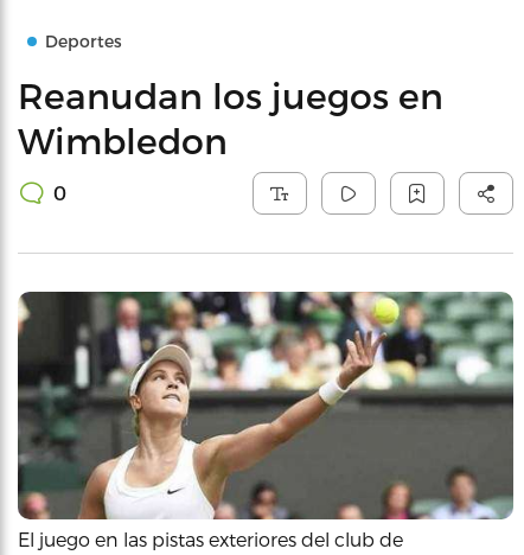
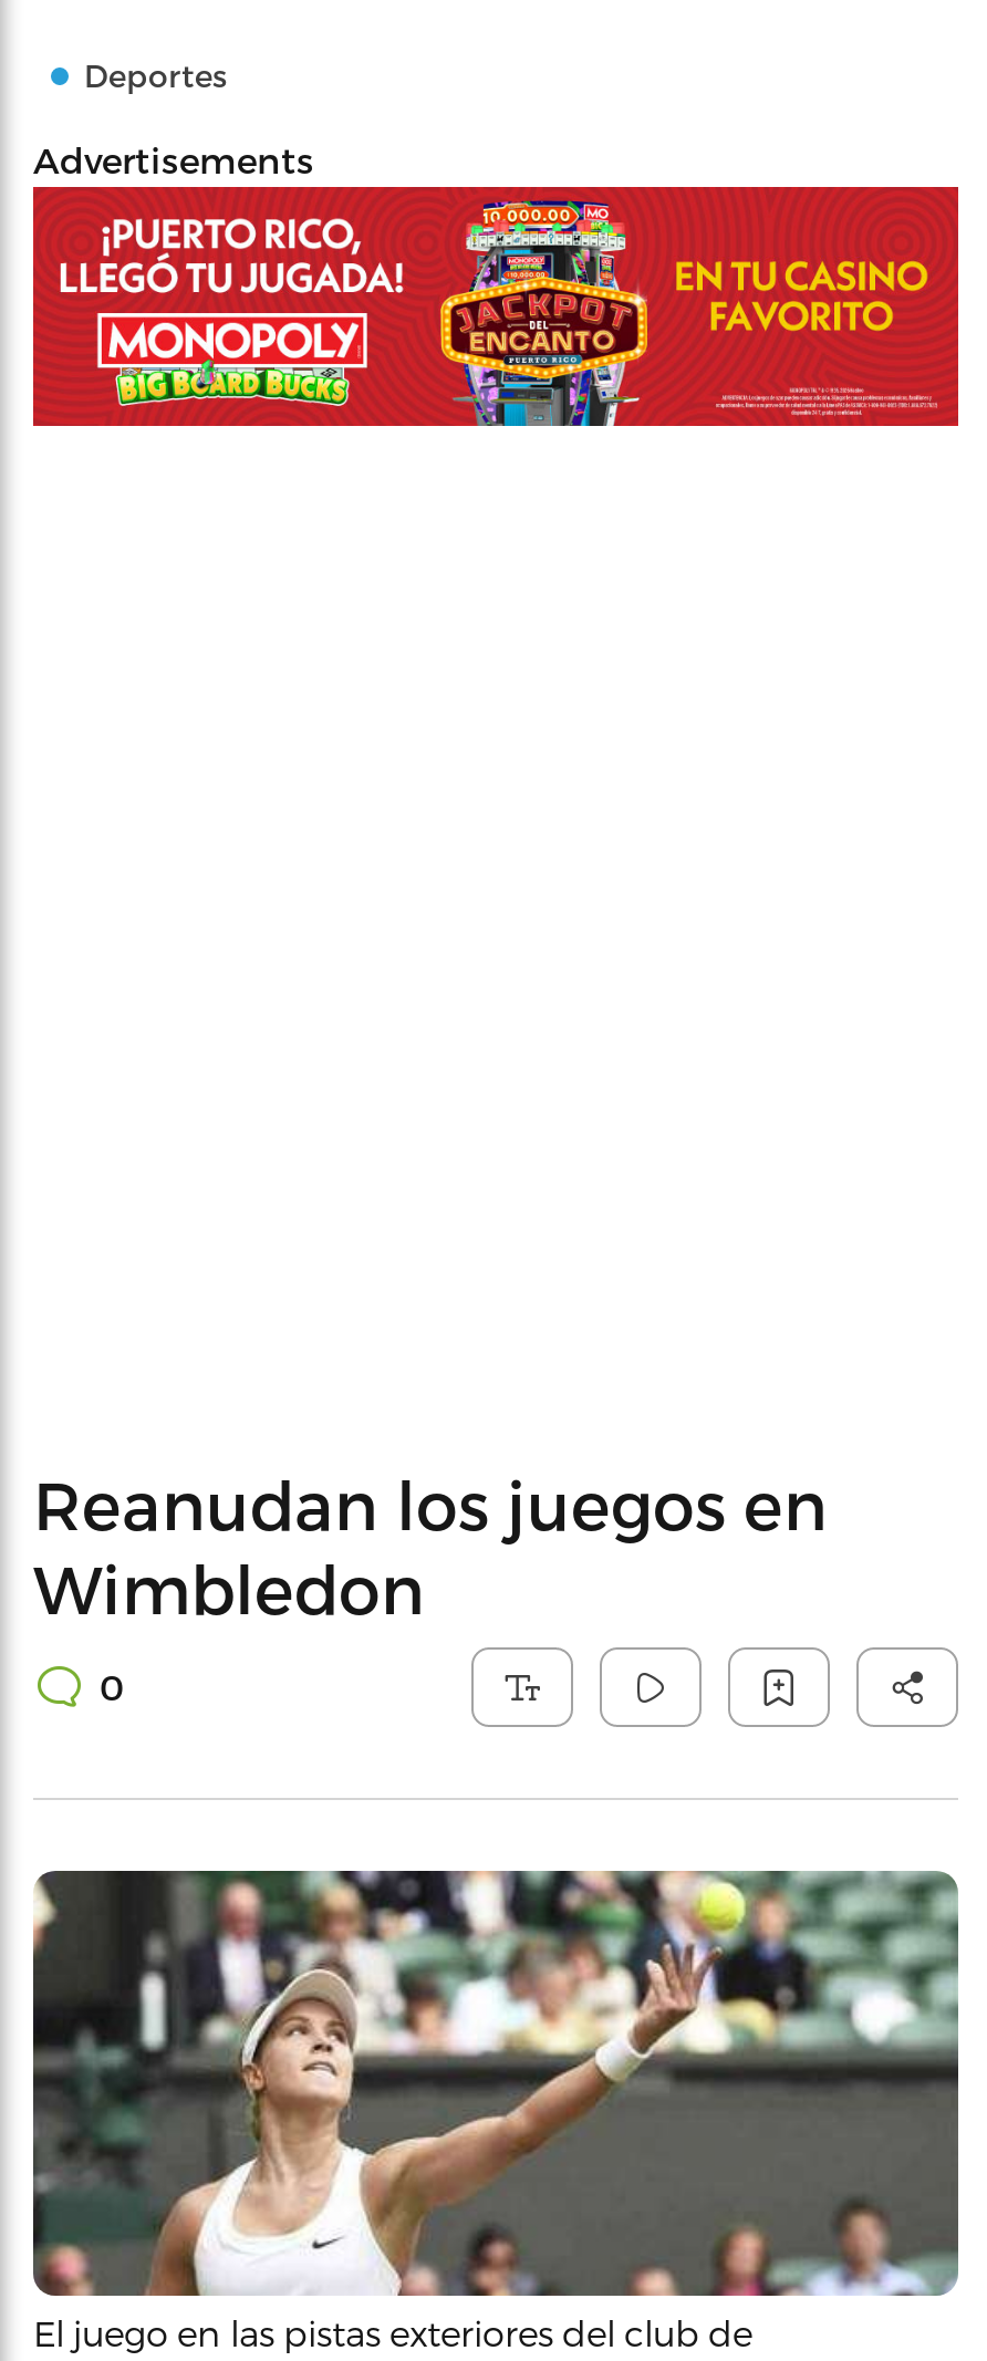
+ [image]

+ Advertisements
